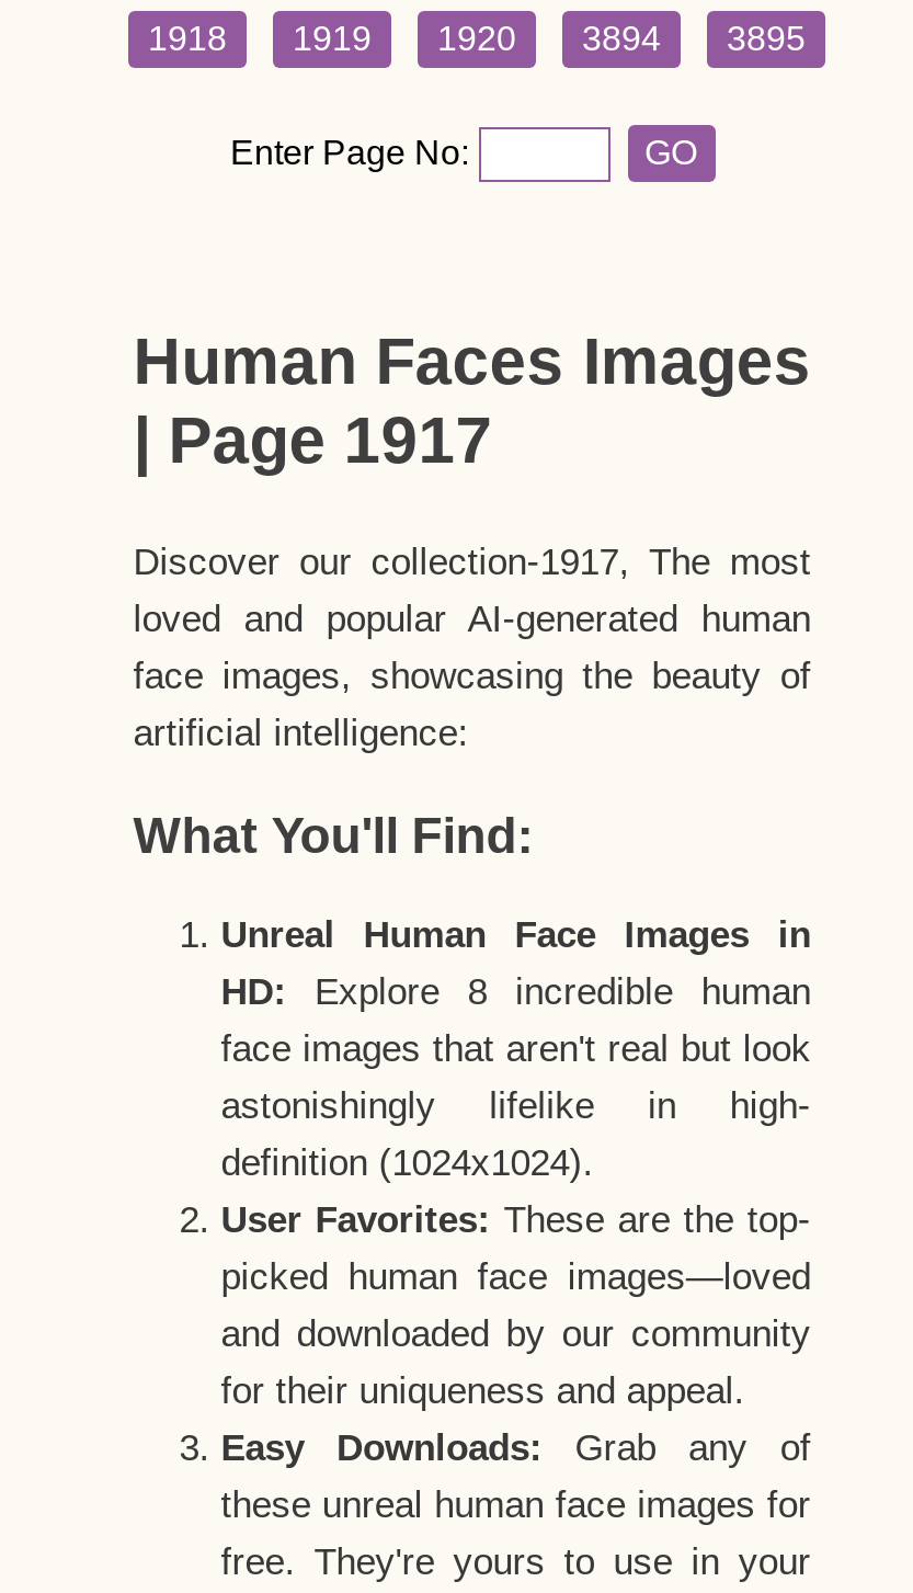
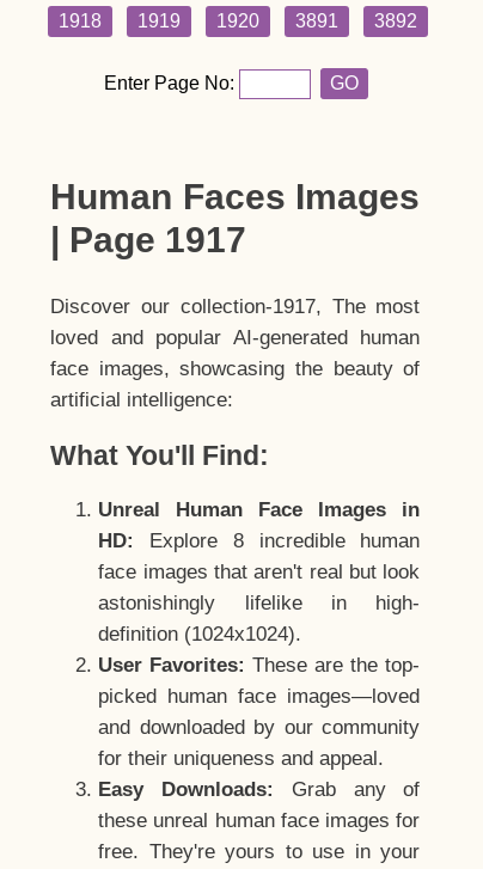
- 3894
+ 3891

- 3895
+ 3892
